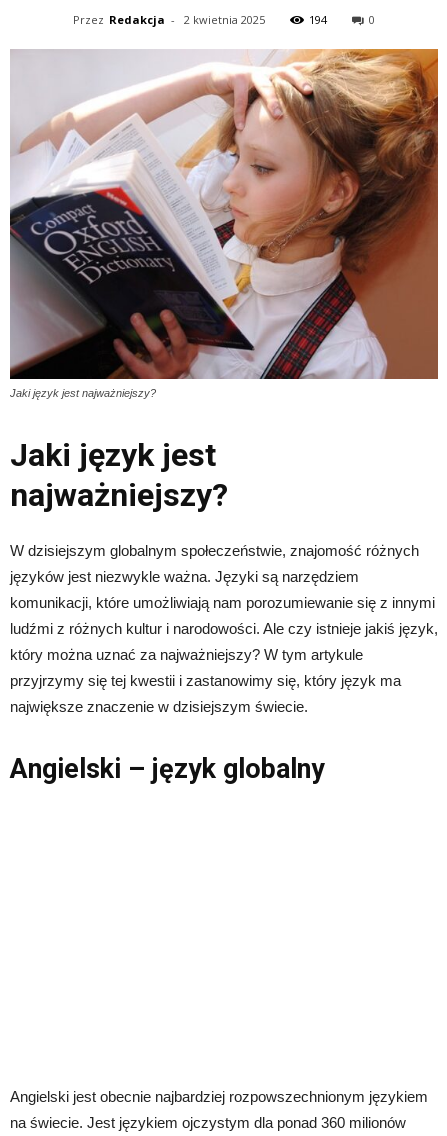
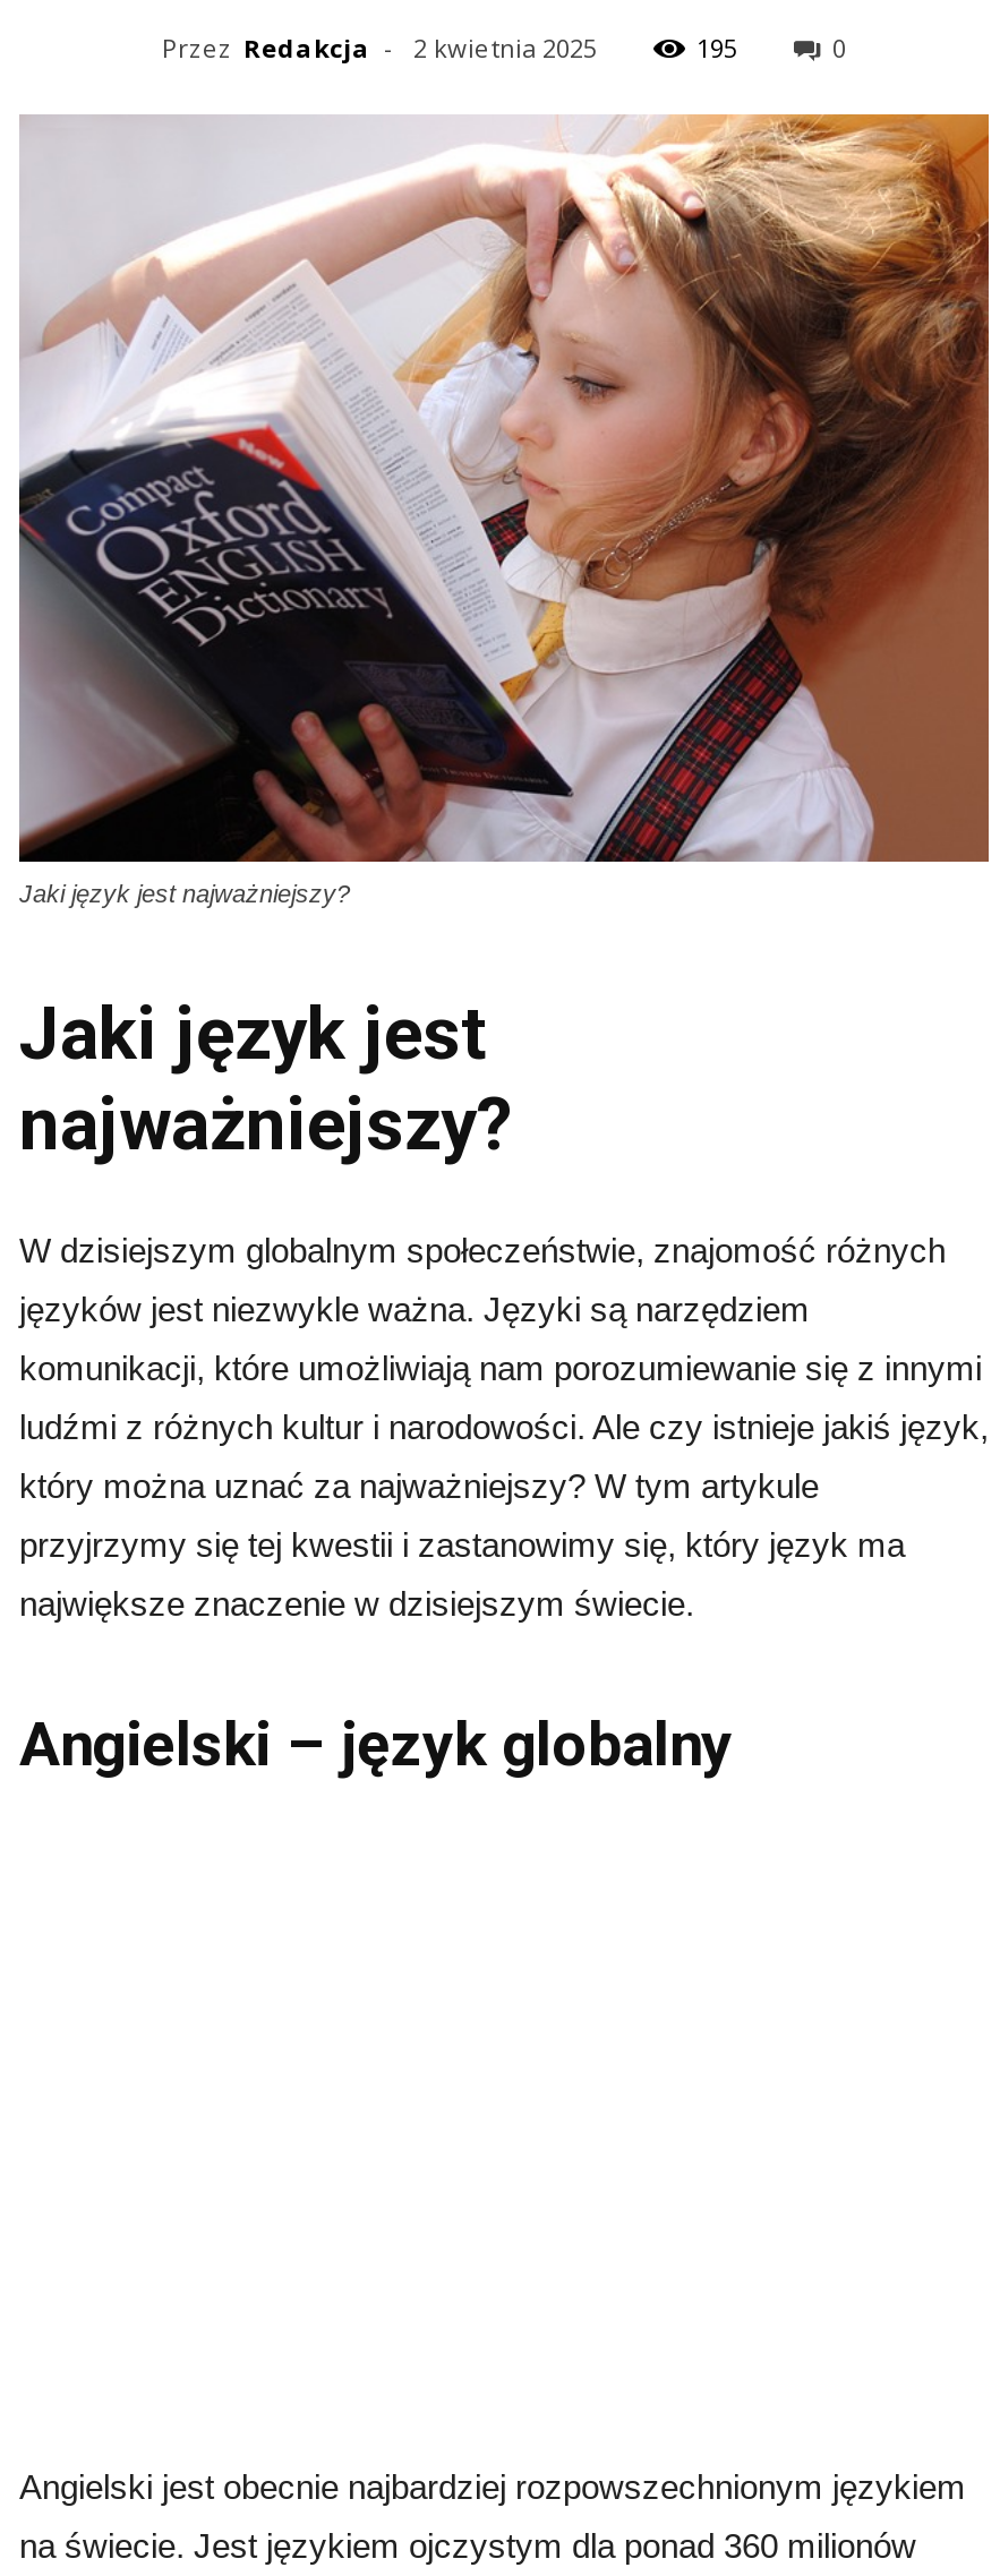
- 194
+ 195
